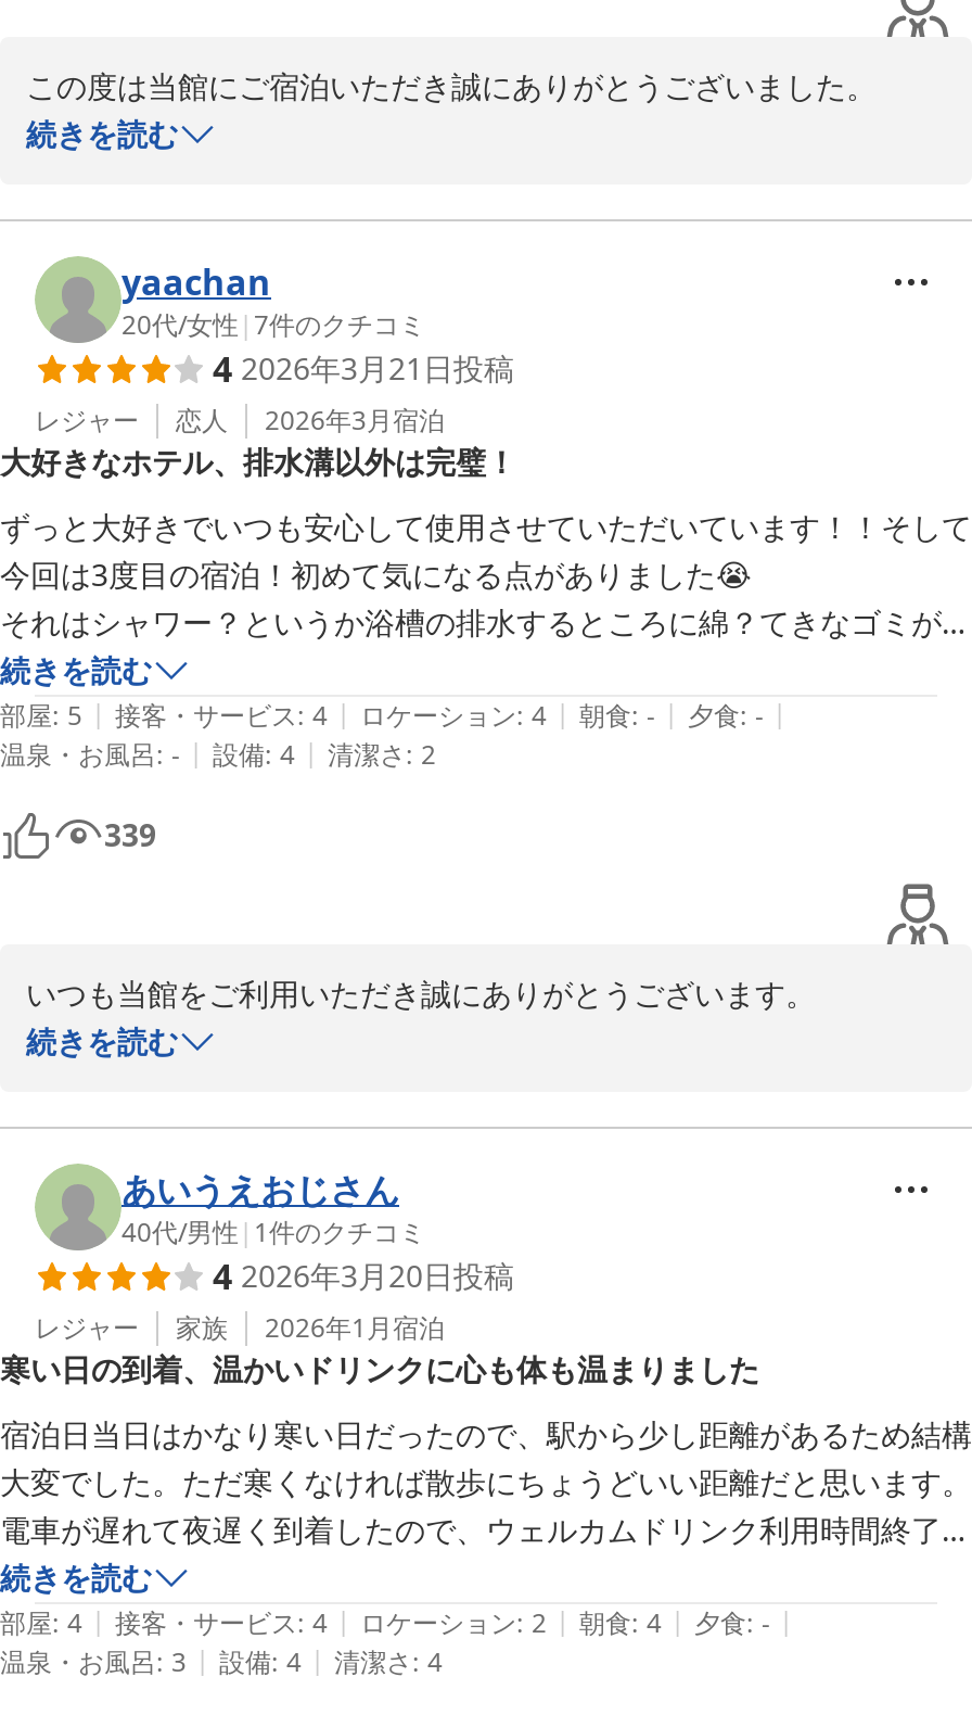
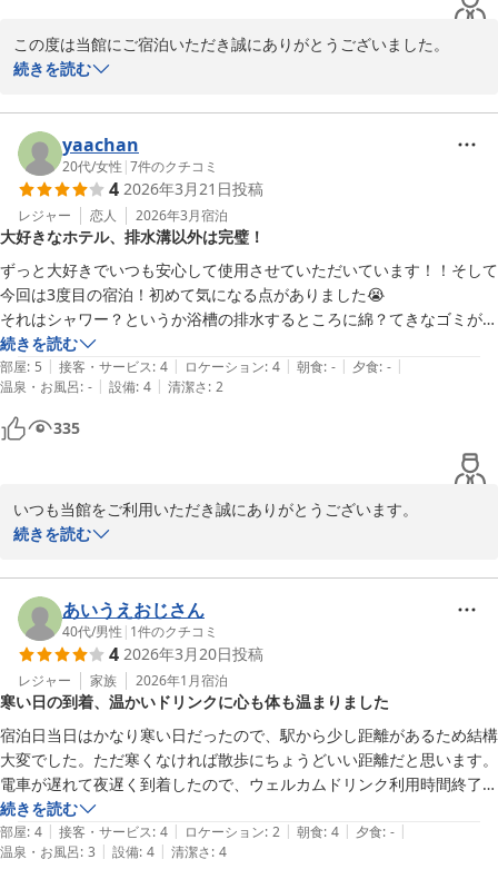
- 339
+ 335
